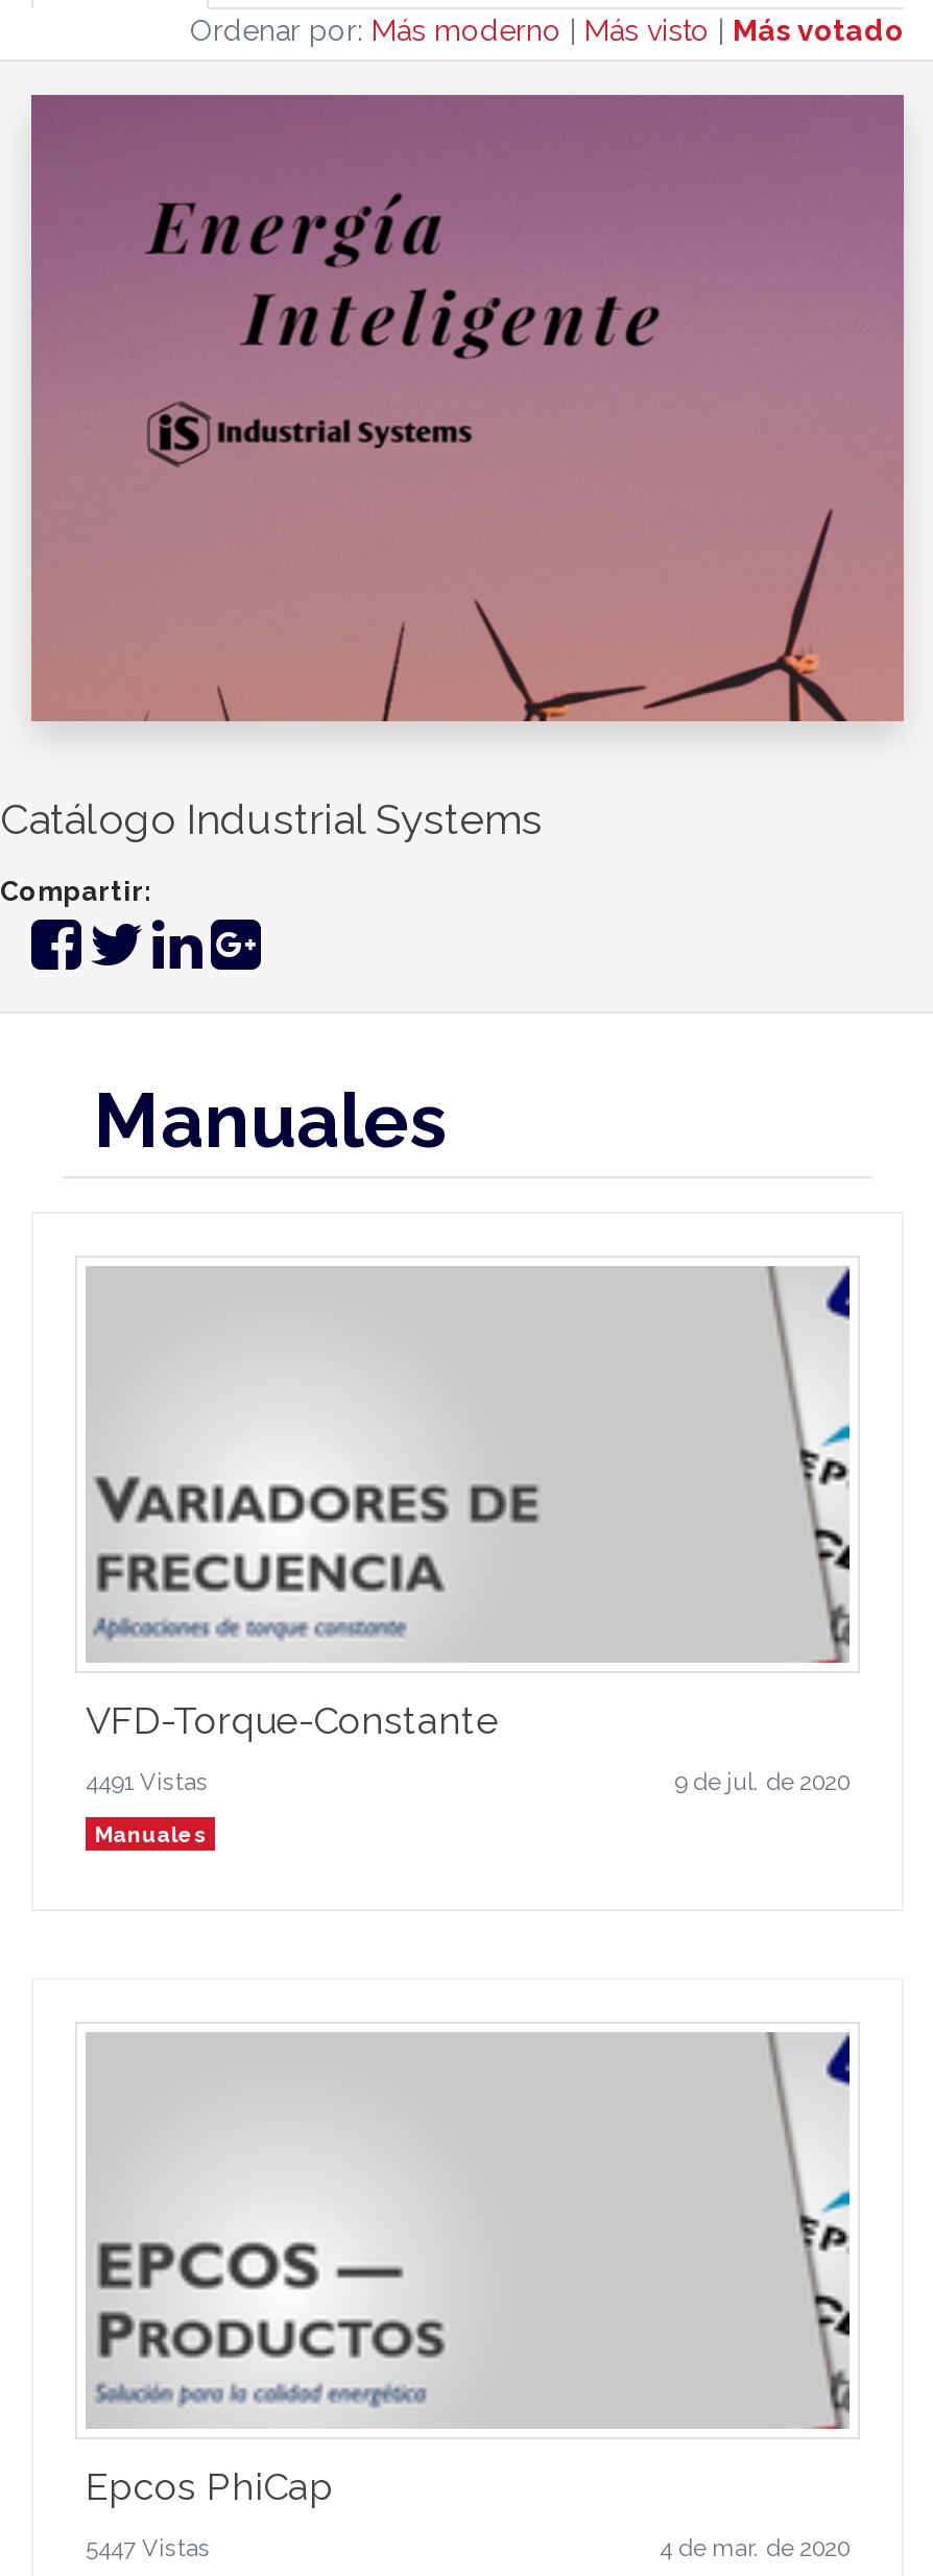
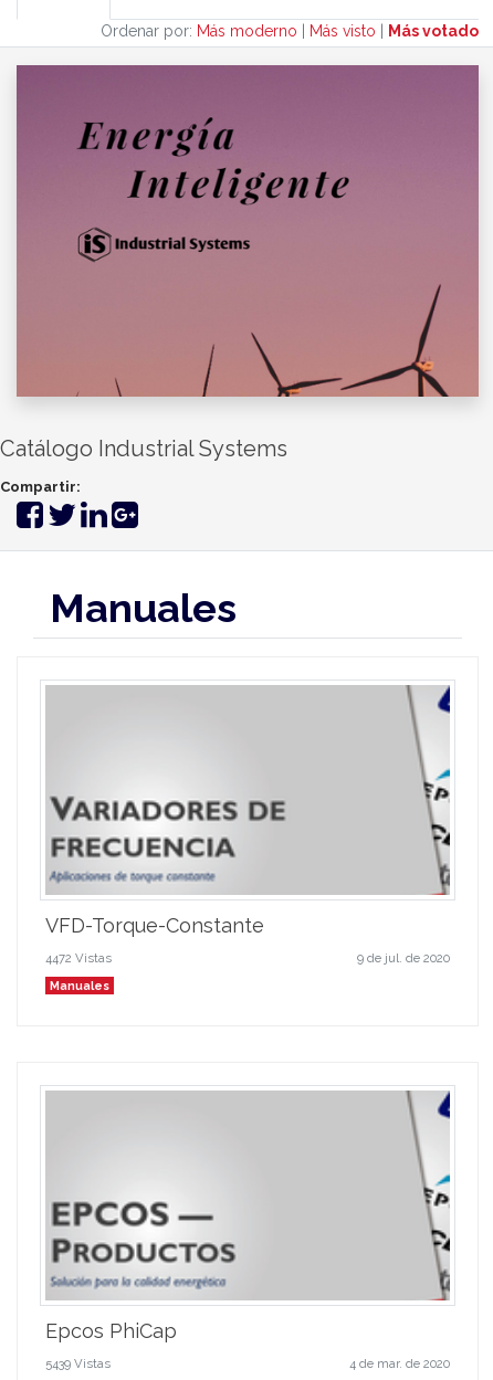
- 4491 Vistas
+ 4472 Vistas

- 5447 Vistas
+ 5439 Vistas
